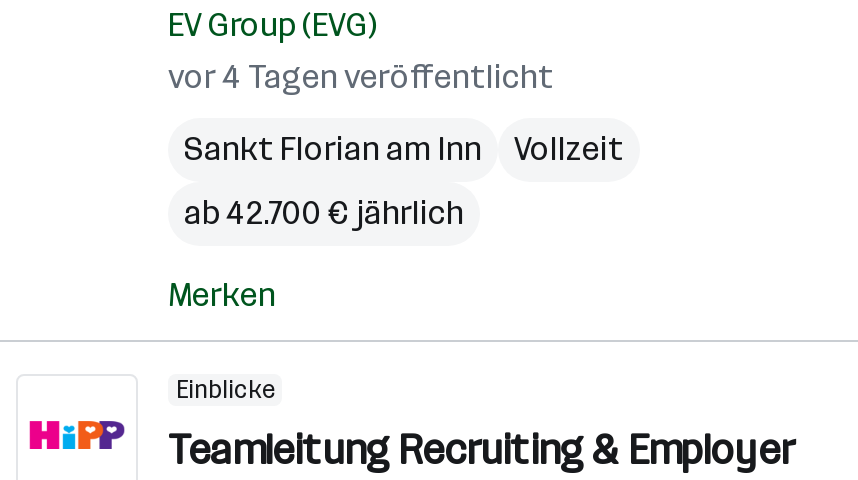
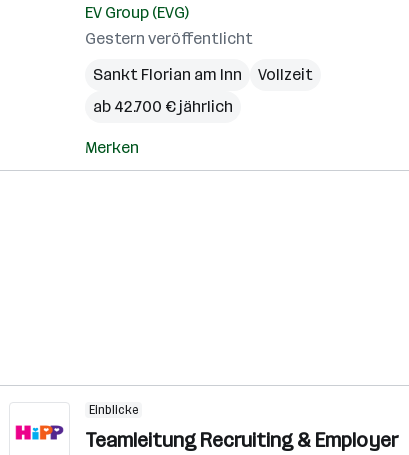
- vor 4 Tagen veröffentlicht
+ Gestern veröffentlicht
